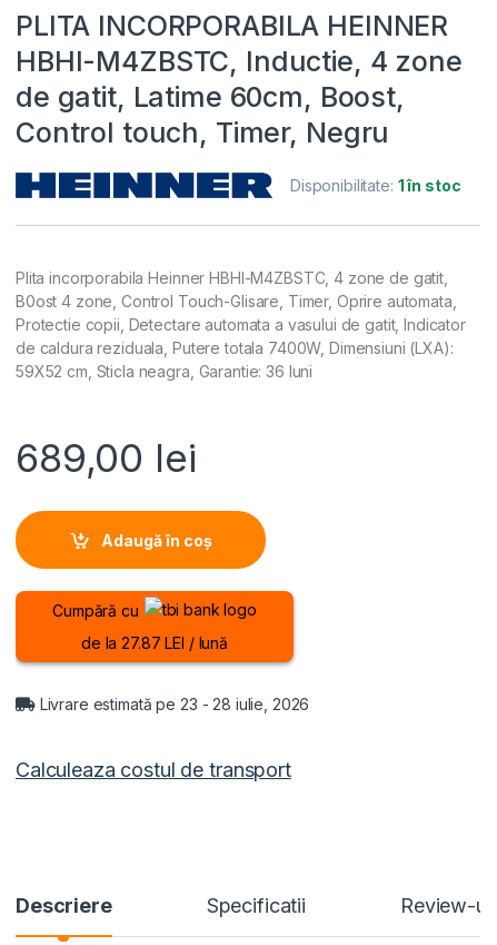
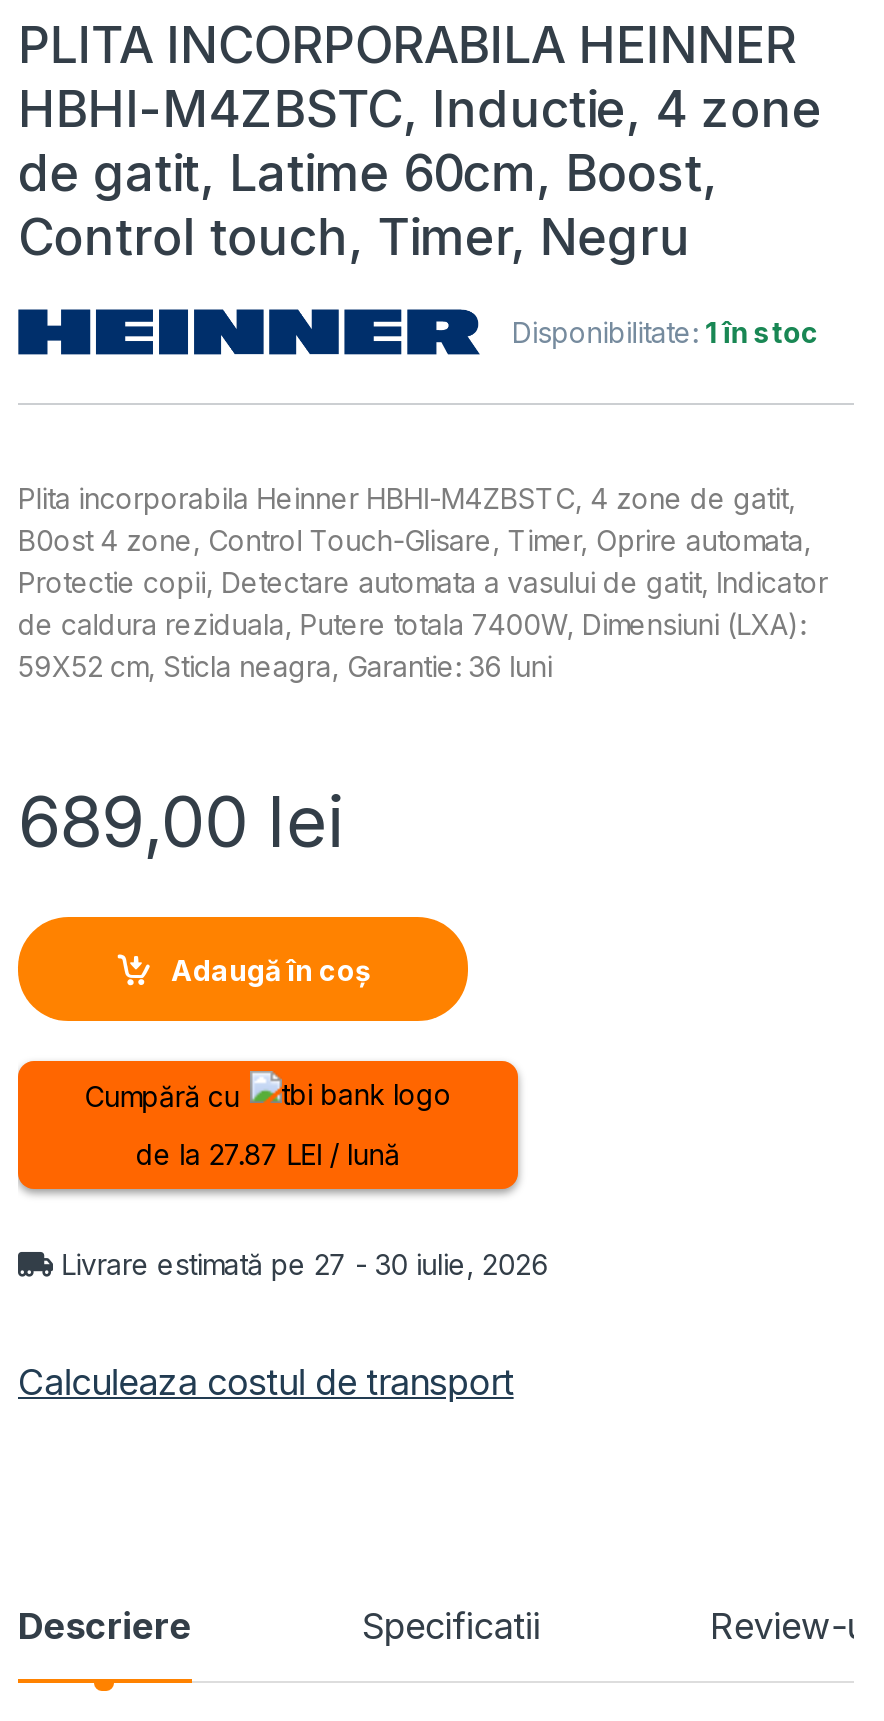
- Livrare estimată pe 23 - 28 iulie, 2026
+ Livrare estimată pe 27 - 30 iulie, 2026
